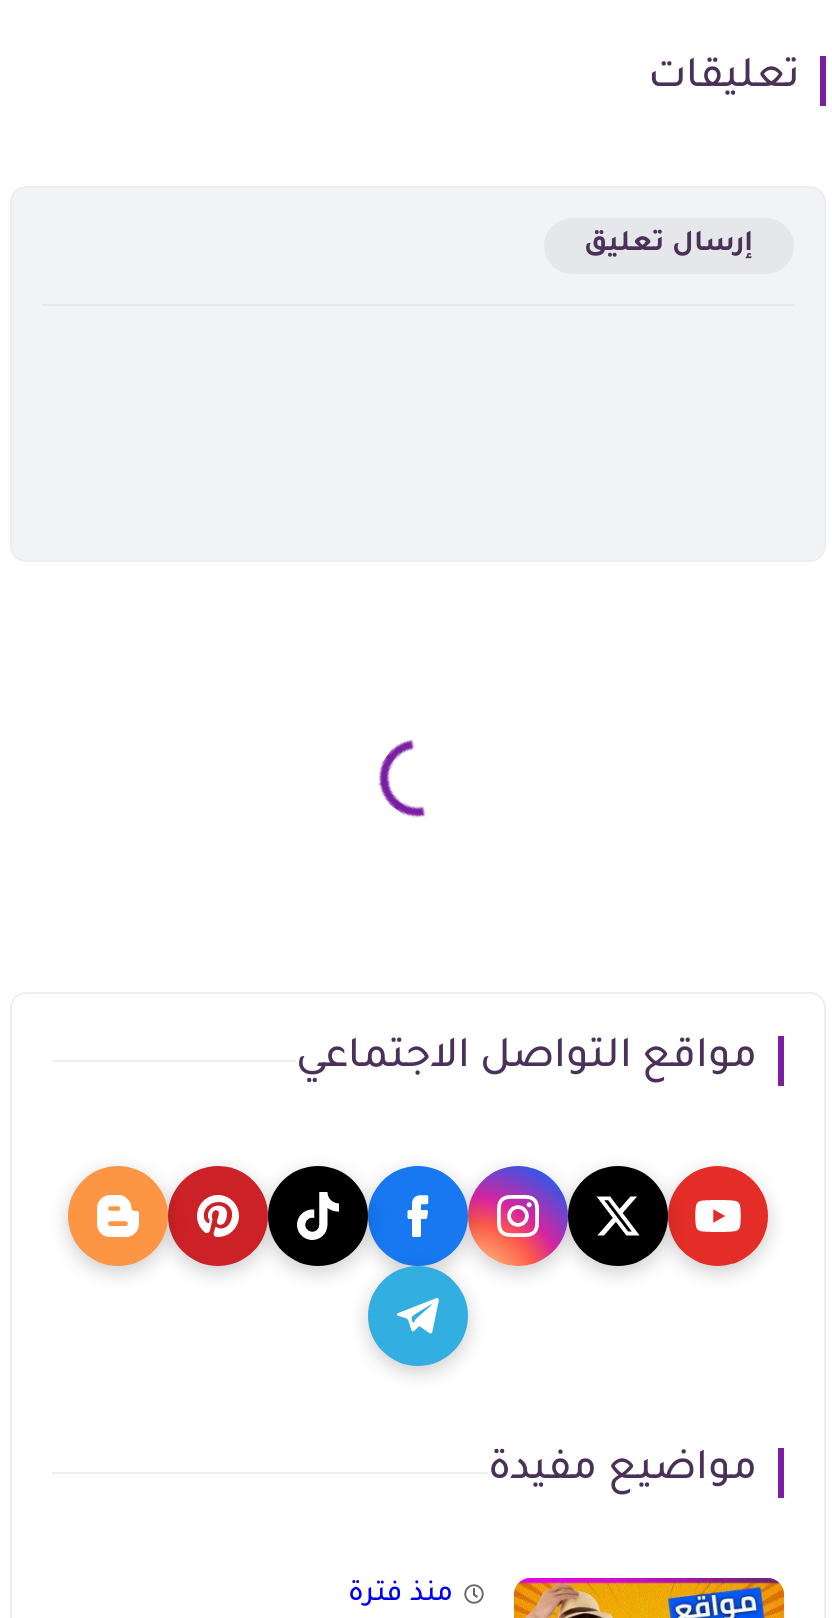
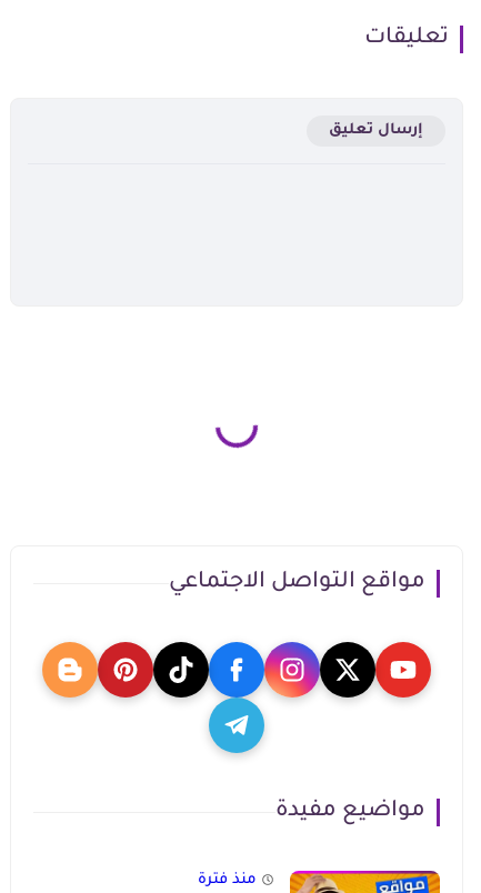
- [image]
+ [image]
